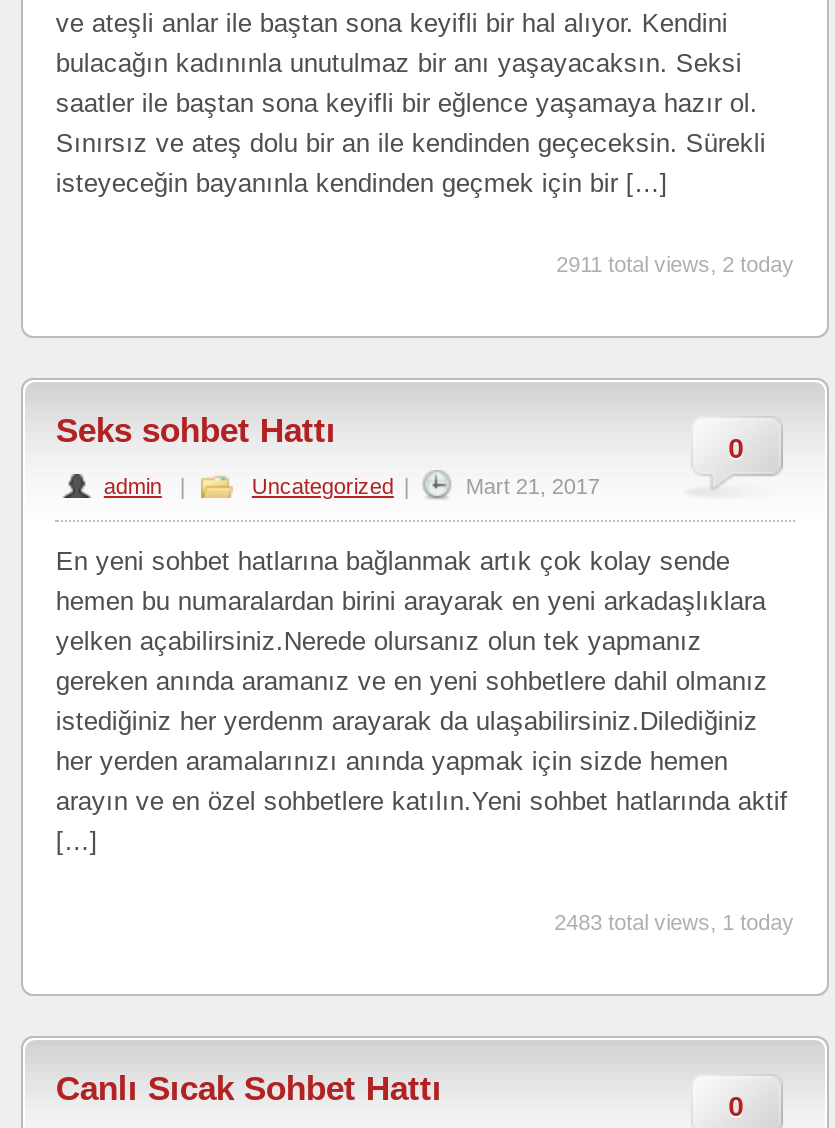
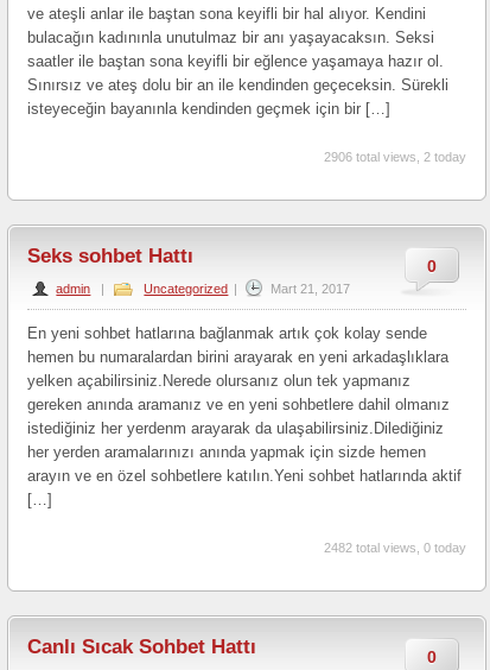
- 2911 total views, 2 today
+ 2906 total views, 2 today

- 2483 total views, 1 today
+ 2482 total views, 0 today
